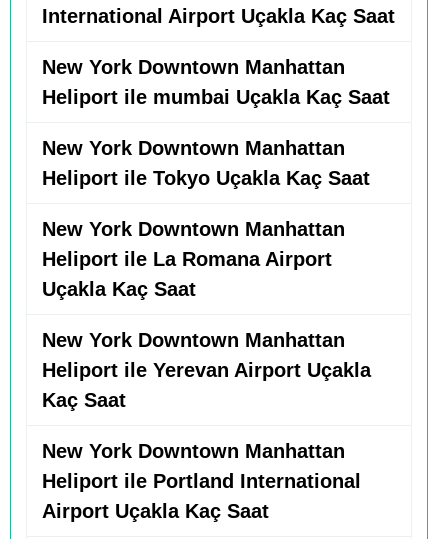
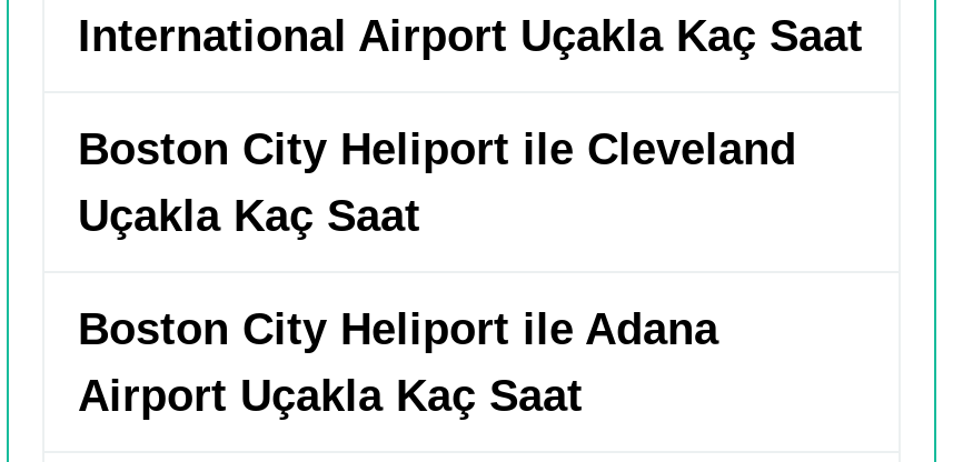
- New York Downtown Manhattan
- Heliport ile mumbai Uçakla Kaç Saat
- New York Downtown Manhattan
- Heliport ile Tokyo Uçakla Kaç Saat
- New York Downtown Manhattan
- Heliport ile La Romana Airport
+ Boston City Heliport ile Cleveland

- New York Downtown Manhattan
- Heliport ile Yerevan Airport Uçakla
- Kaç Saat
- New York Downtown Manhattan
- Heliport ile Portland International
+ Boston City Heliport ile Adana
